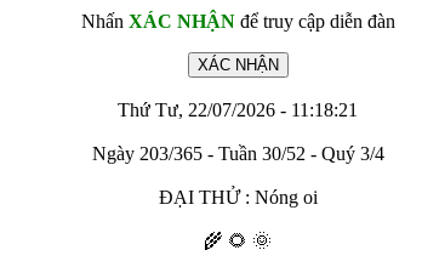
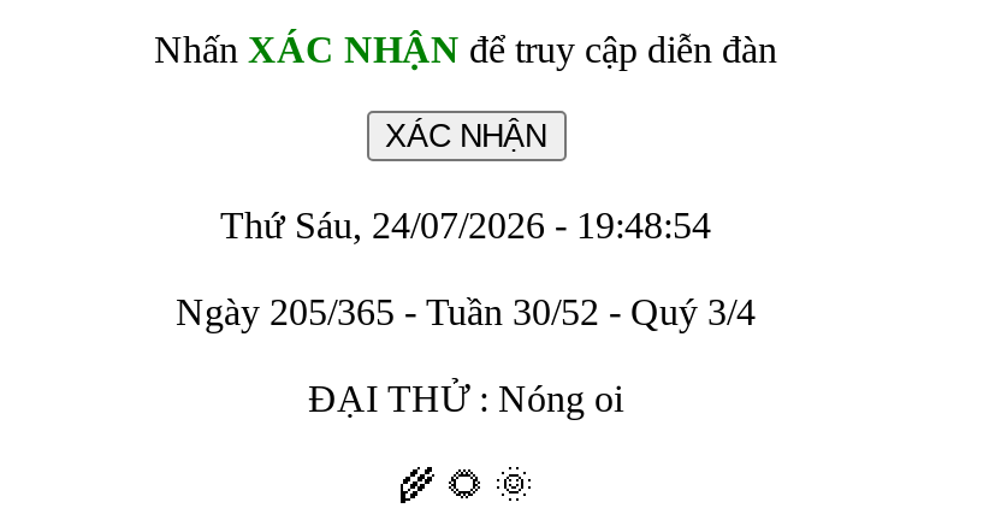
- Thứ Tư, 22/07/2026 - 11:18:21
+ Thứ Sáu, 24/07/2026 - 19:48:54

- Ngày 203/365 - Tuần 30/52 - Quý 3/4
+ Ngày 205/365 - Tuần 30/52 - Quý 3/4
